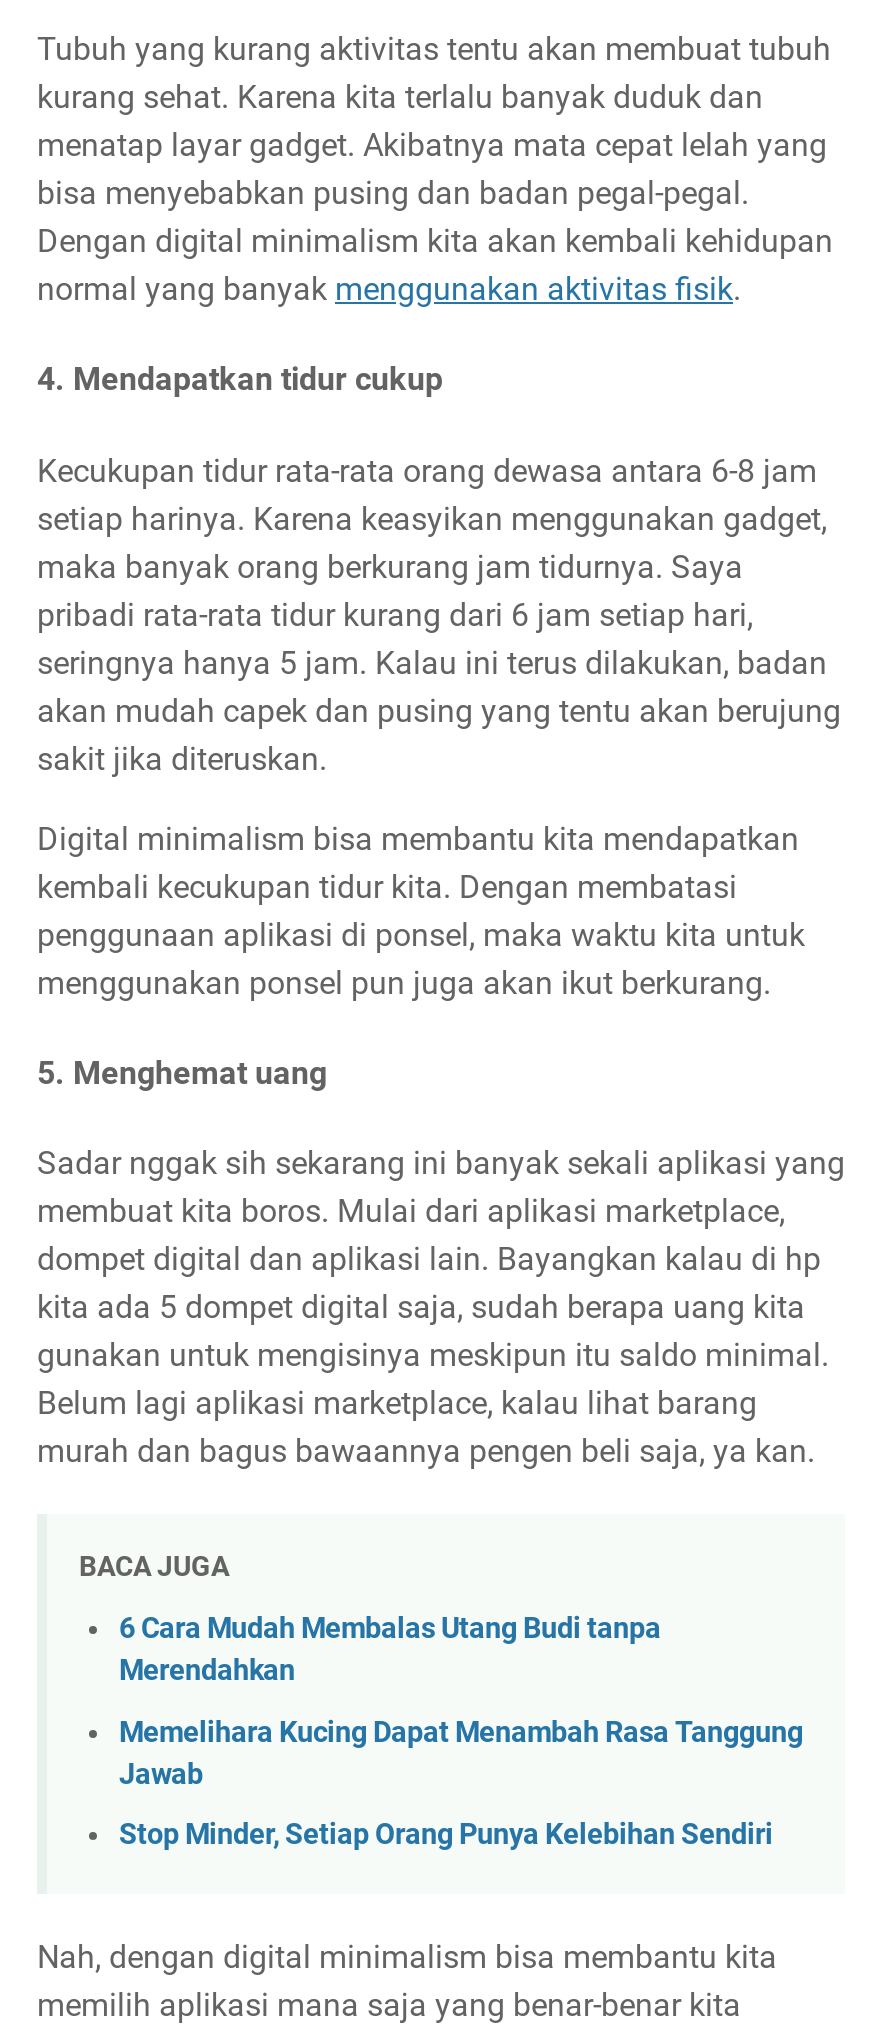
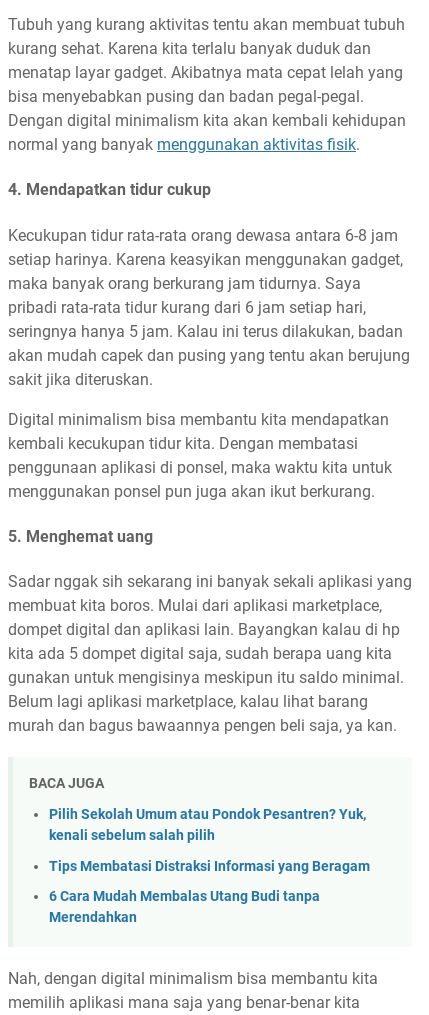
+ Pilih Sekolah Umum atau Pondok Pesantren? Yuk,
+ kenali sebelum salah pilih
+ Tips Membatasi Distraksi Informasi yang Beragam

moved down: 6 Cara Mudah Membalas Utang Budi tanpa | Merendahkan

- Memelihara Kucing Dapat Menambah Rasa Tanggung
- Jawab
- Stop Minder, Setiap Orang Punya Kelebihan Sendiri
